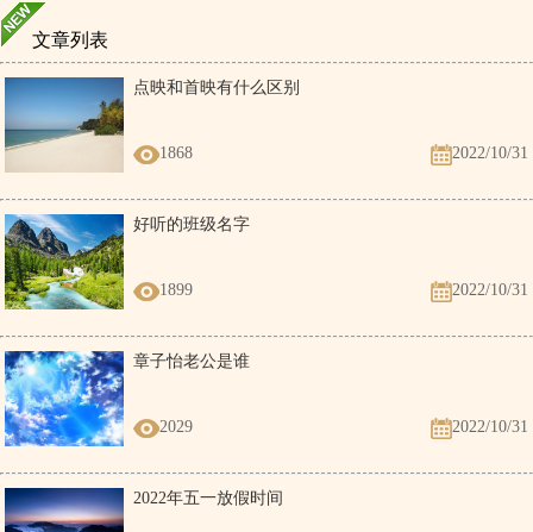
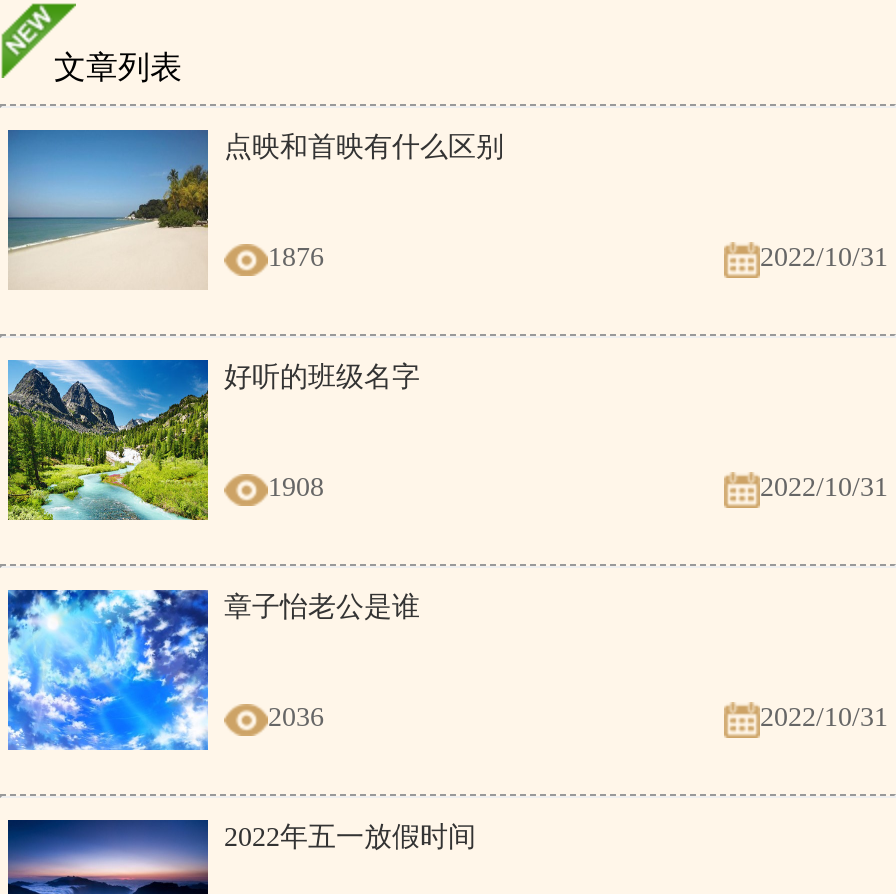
- 1868
+ 1876

- 1899
+ 1908

- 2029
+ 2036
